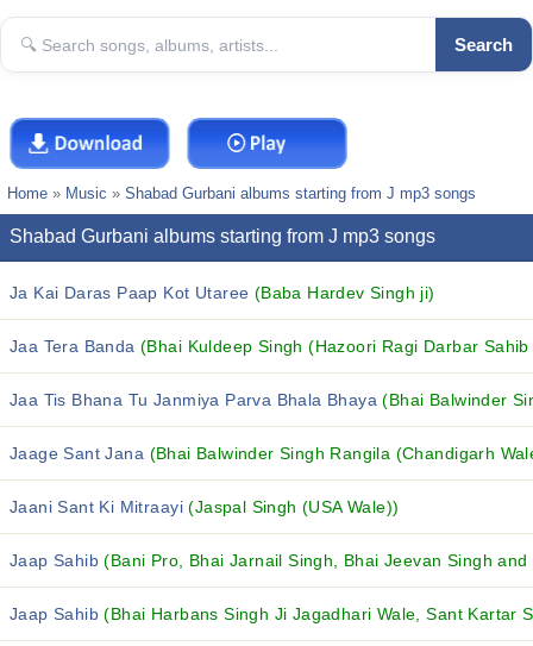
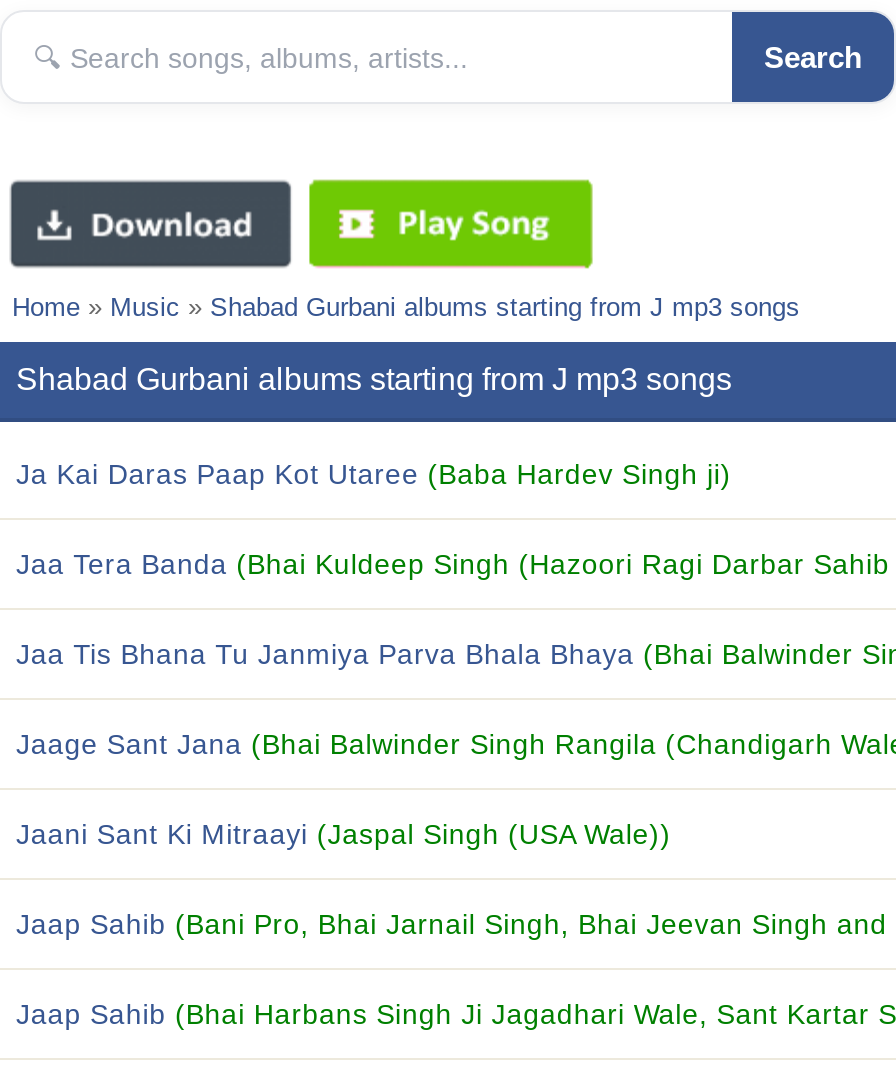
- [image]
+ [image]

- [image]
+ [image]
